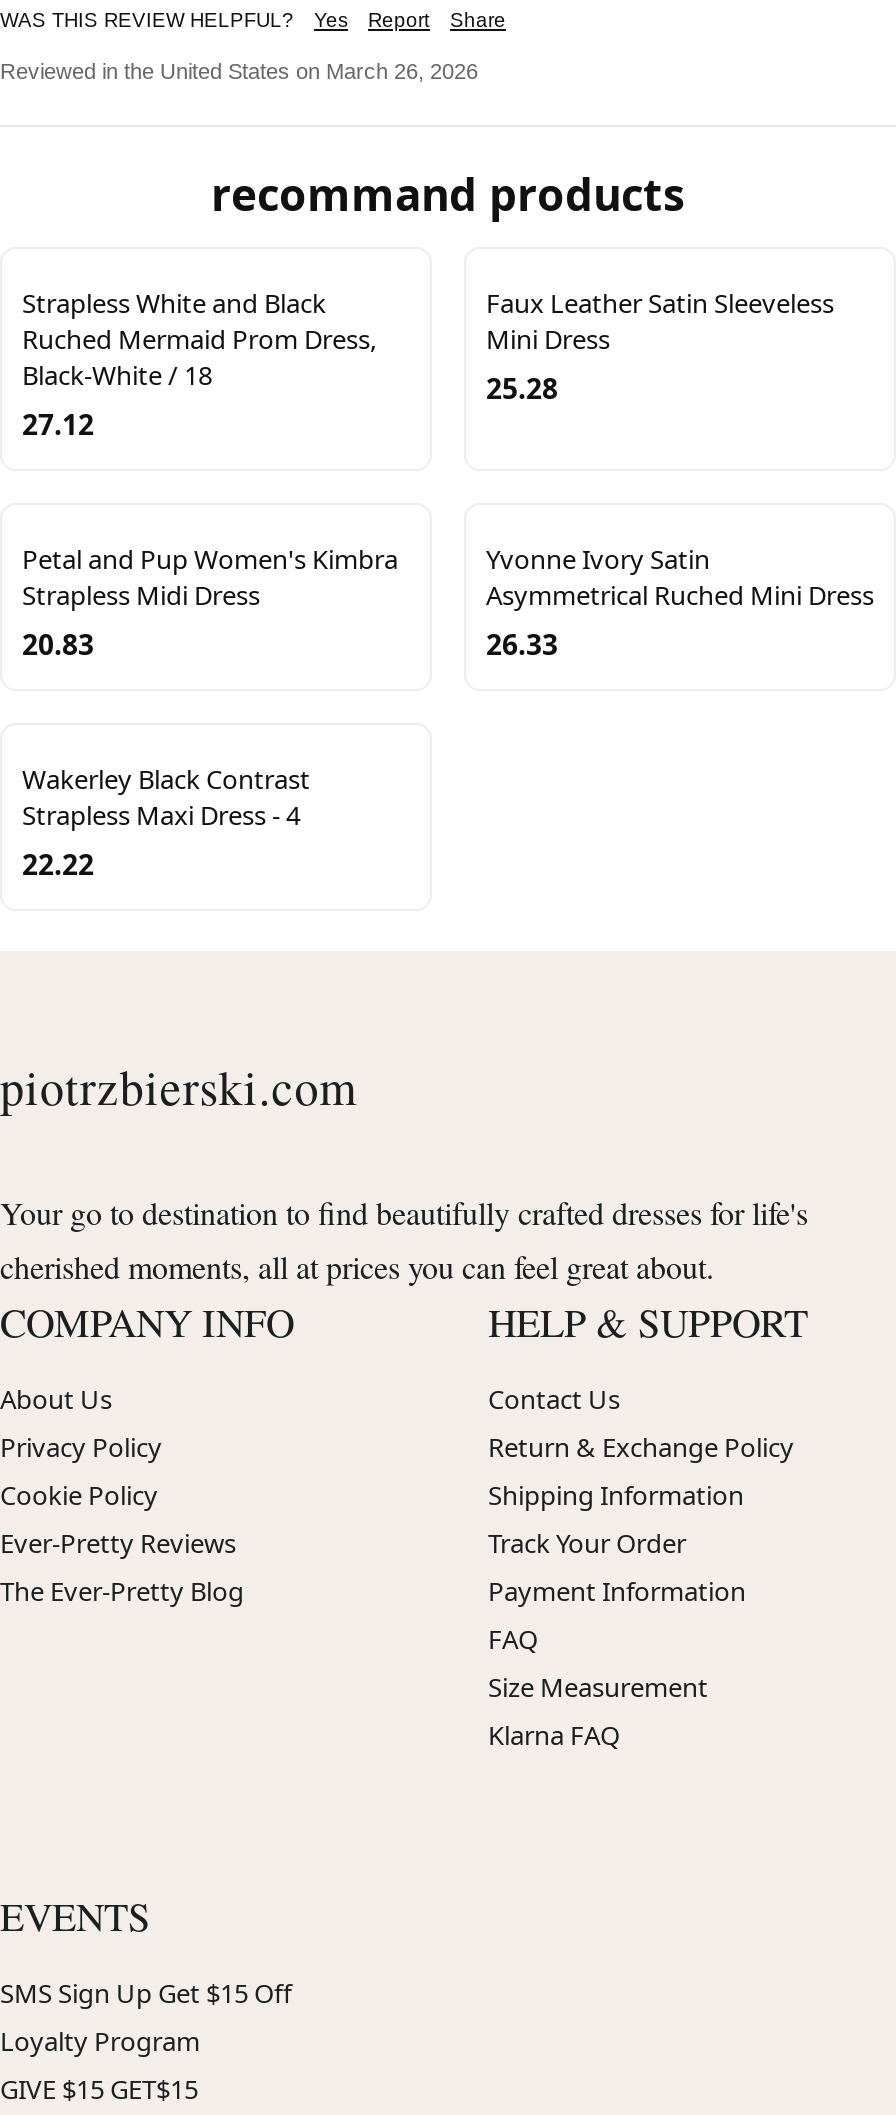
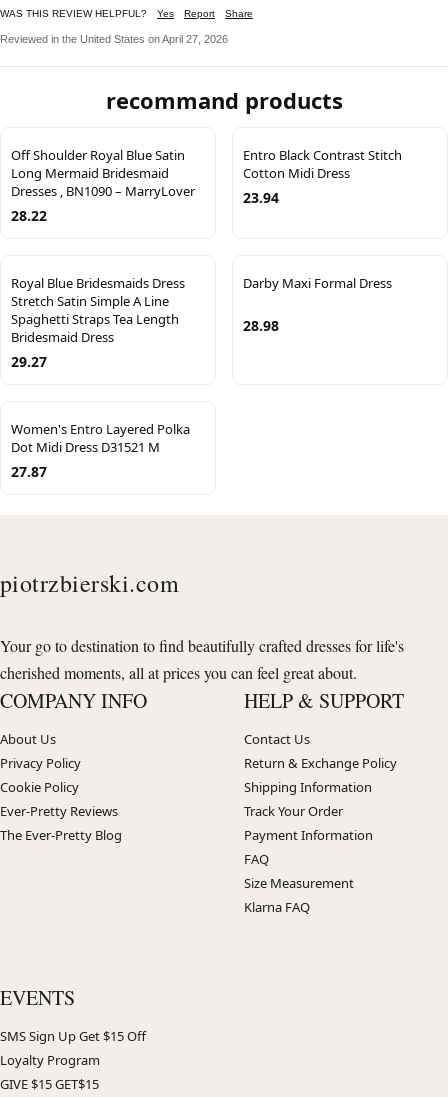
- Reviewed in the United States on March 26, 2026
+ Reviewed in the United States on April 27, 2026

- Strapless White and Black
- Ruched Mermaid Prom Dress,
- Black-White / 18
- 27.12
+ Off Shoulder Royal Blue Satin
+ Long Mermaid Bridesmaid
+ Dresses , BN1090 – MarryLover
+ 28.22

- Faux Leather Satin Sleeveless
- Mini Dress
- 25.28
+ Entro Black Contrast Stitch
+ Cotton Midi Dress
+ 23.94

- Petal and Pup Women's Kimbra
- Strapless Midi Dress
- 20.83
+ Royal Blue Bridesmaids Dress
+ Stretch Satin Simple A Line
+ Spaghetti Straps Tea Length
+ Bridesmaid Dress
+ 29.27

- Yvonne Ivory Satin
- Asymmetrical Ruched Mini Dress
- 26.33
+ Darby Maxi Formal Dress
+ 28.98

- Wakerley Black Contrast
- Strapless Maxi Dress - 4
- 22.22
+ Women's Entro Layered Polka
+ Dot Midi Dress D31521 M
+ 27.87
